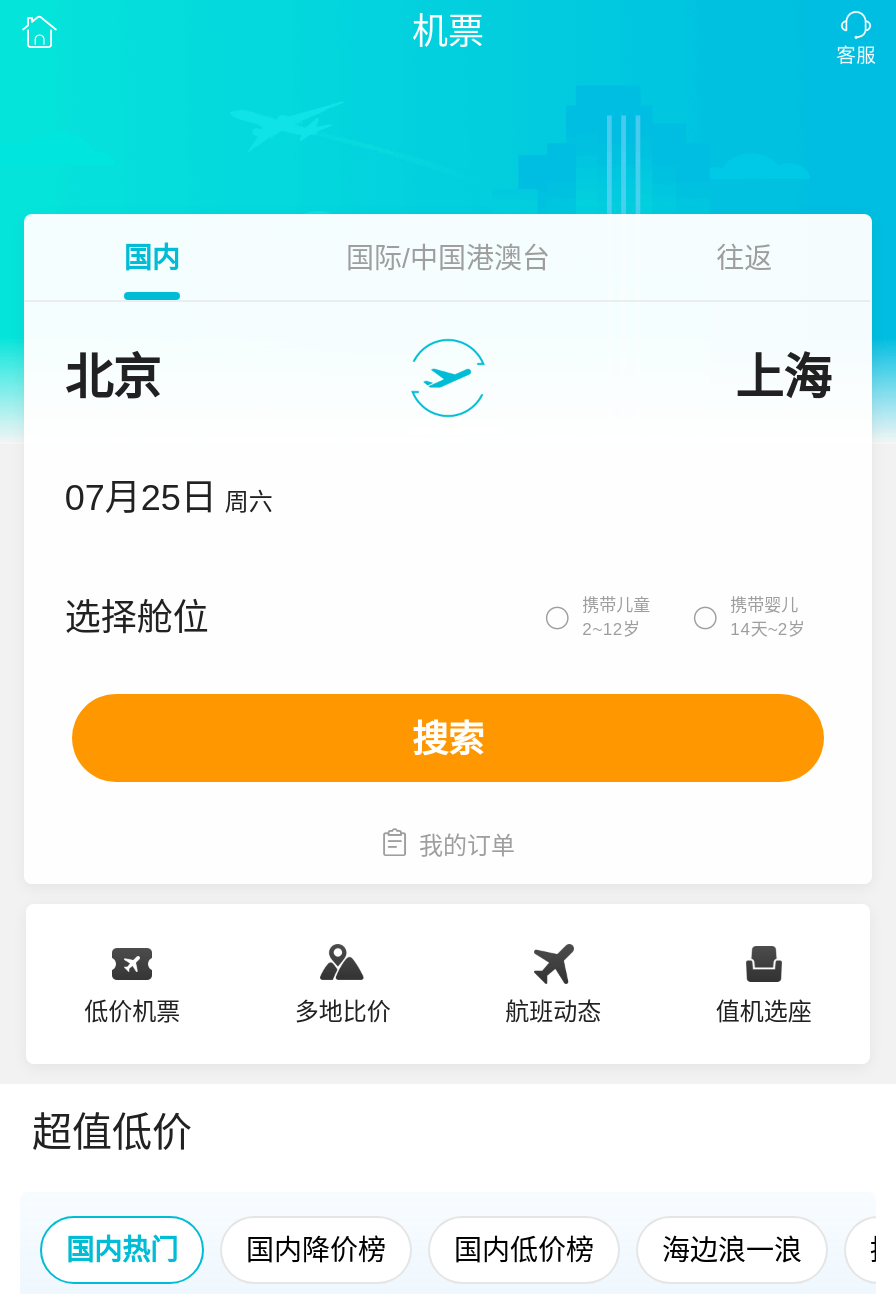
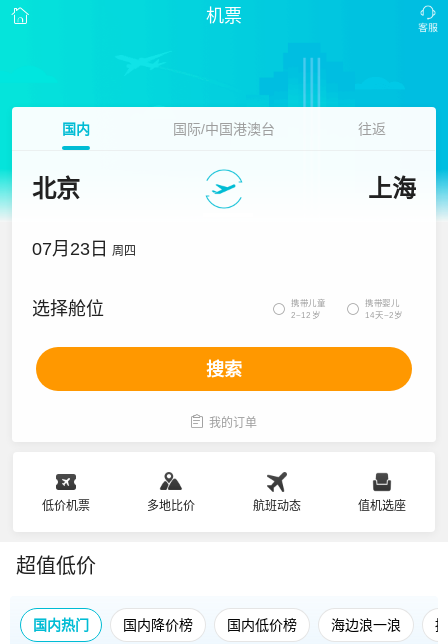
- 07月25日 周六
+ 07月23日 周四
